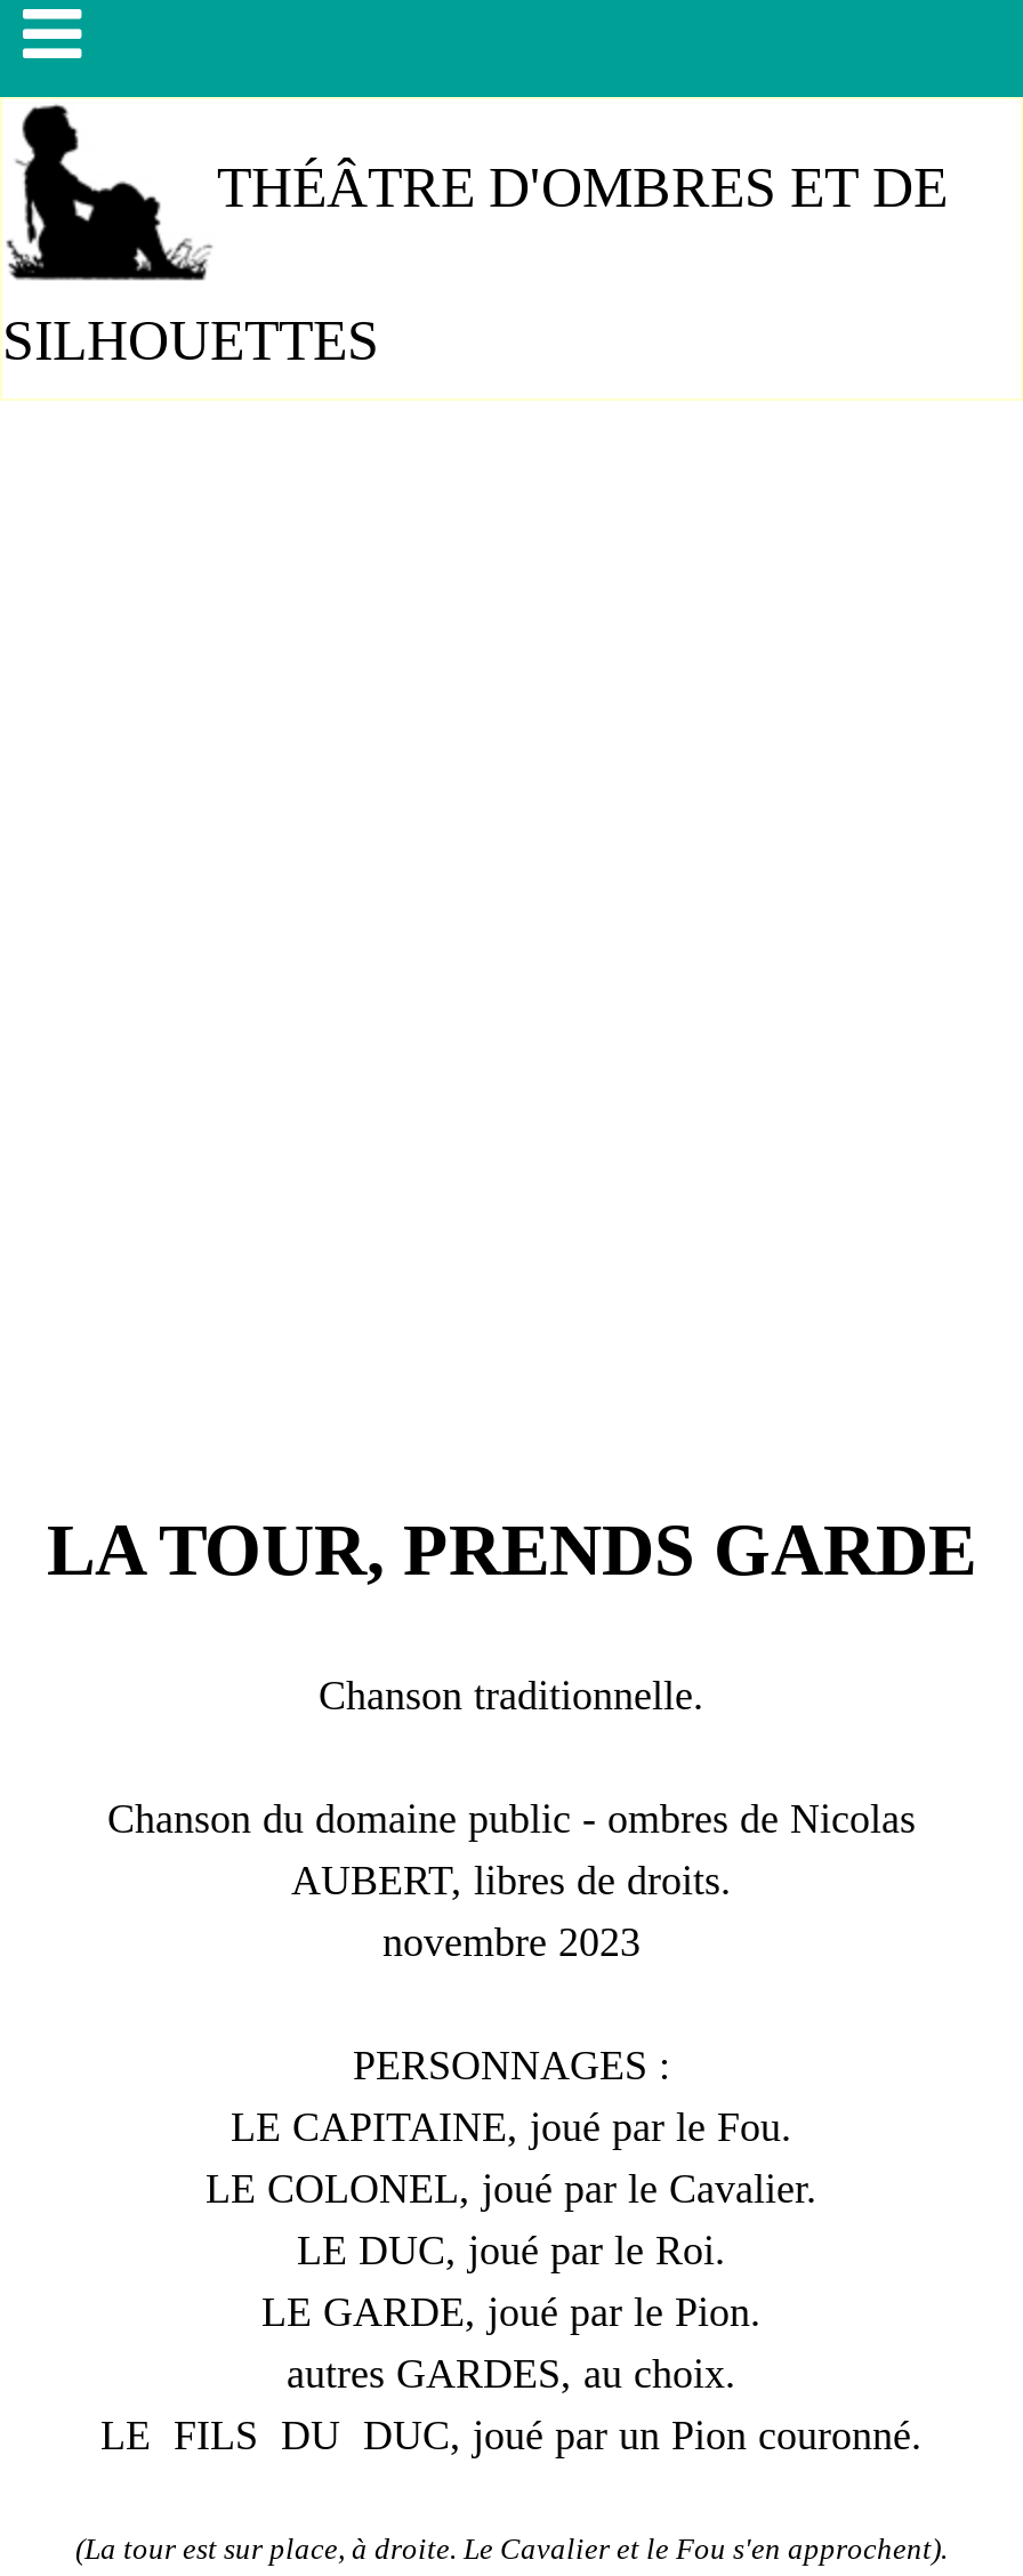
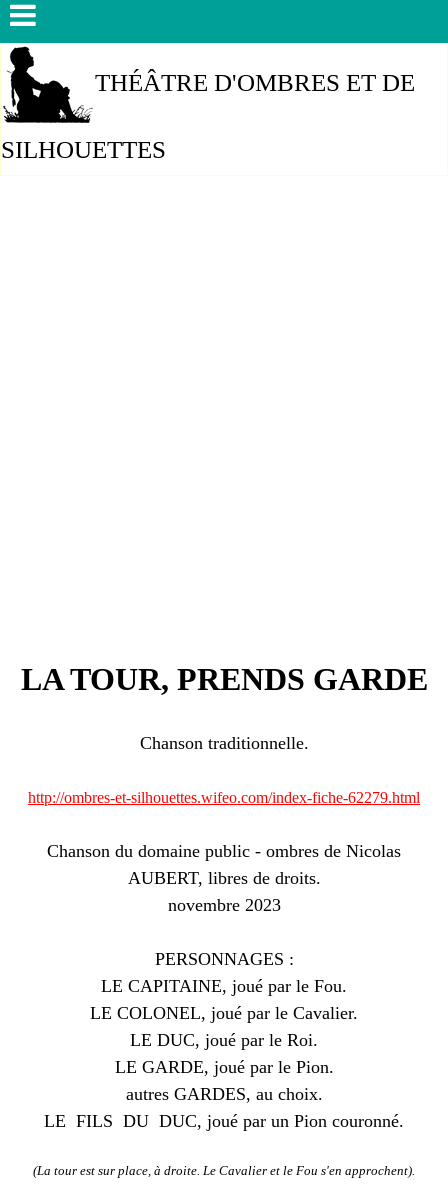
+ http://ombres-et-silhouettes.wifeo.com/index-fiche-62279.html
